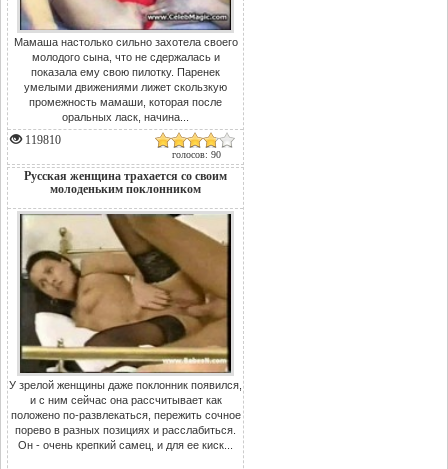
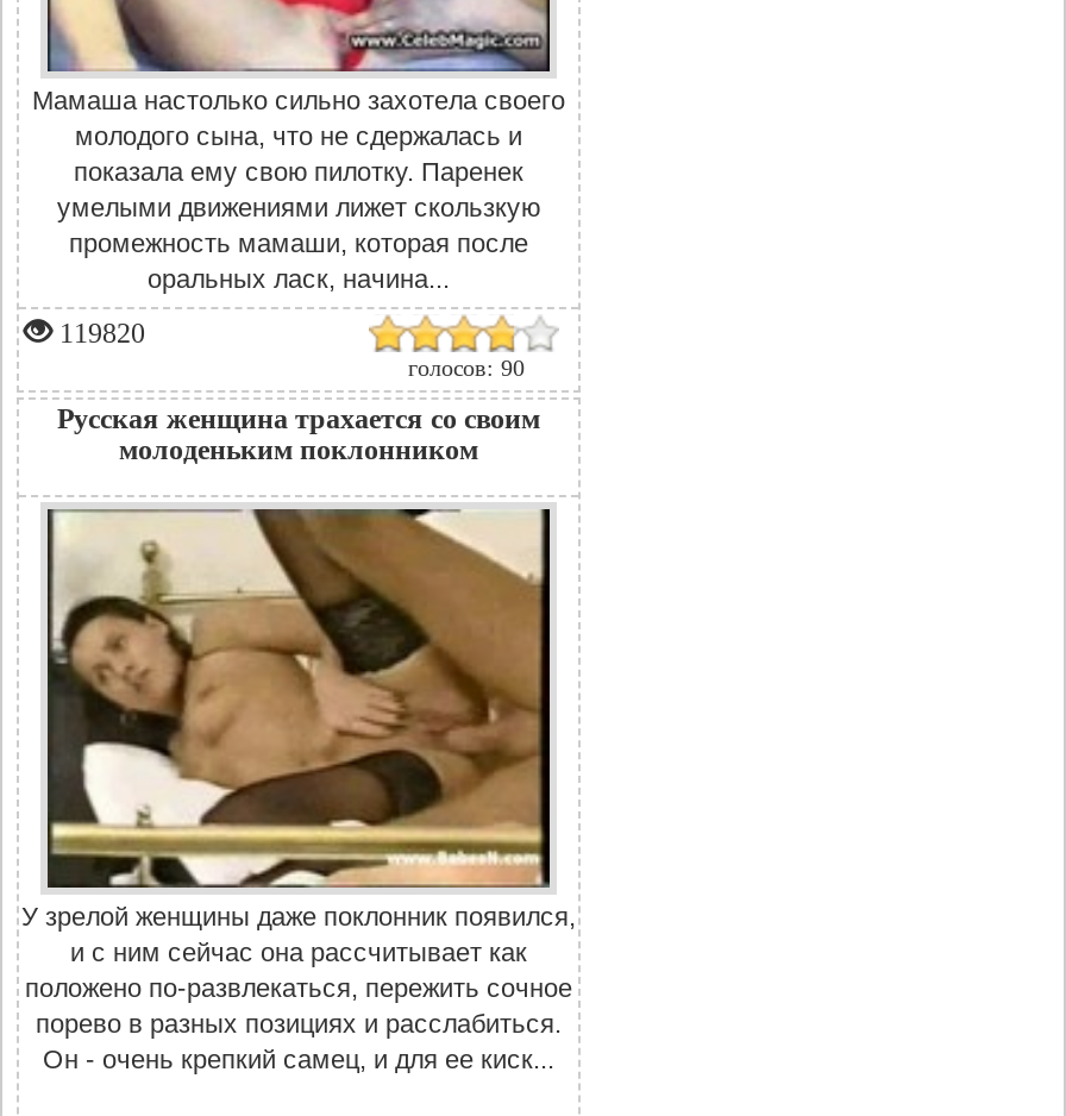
- 119810
+ 119820
